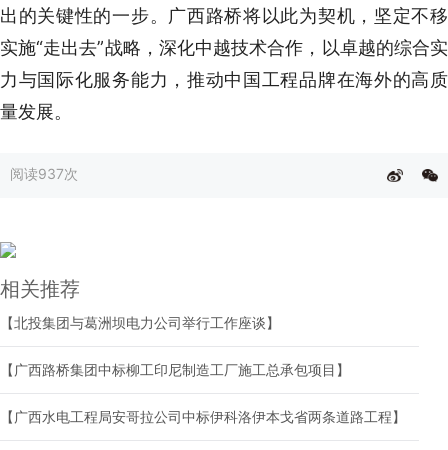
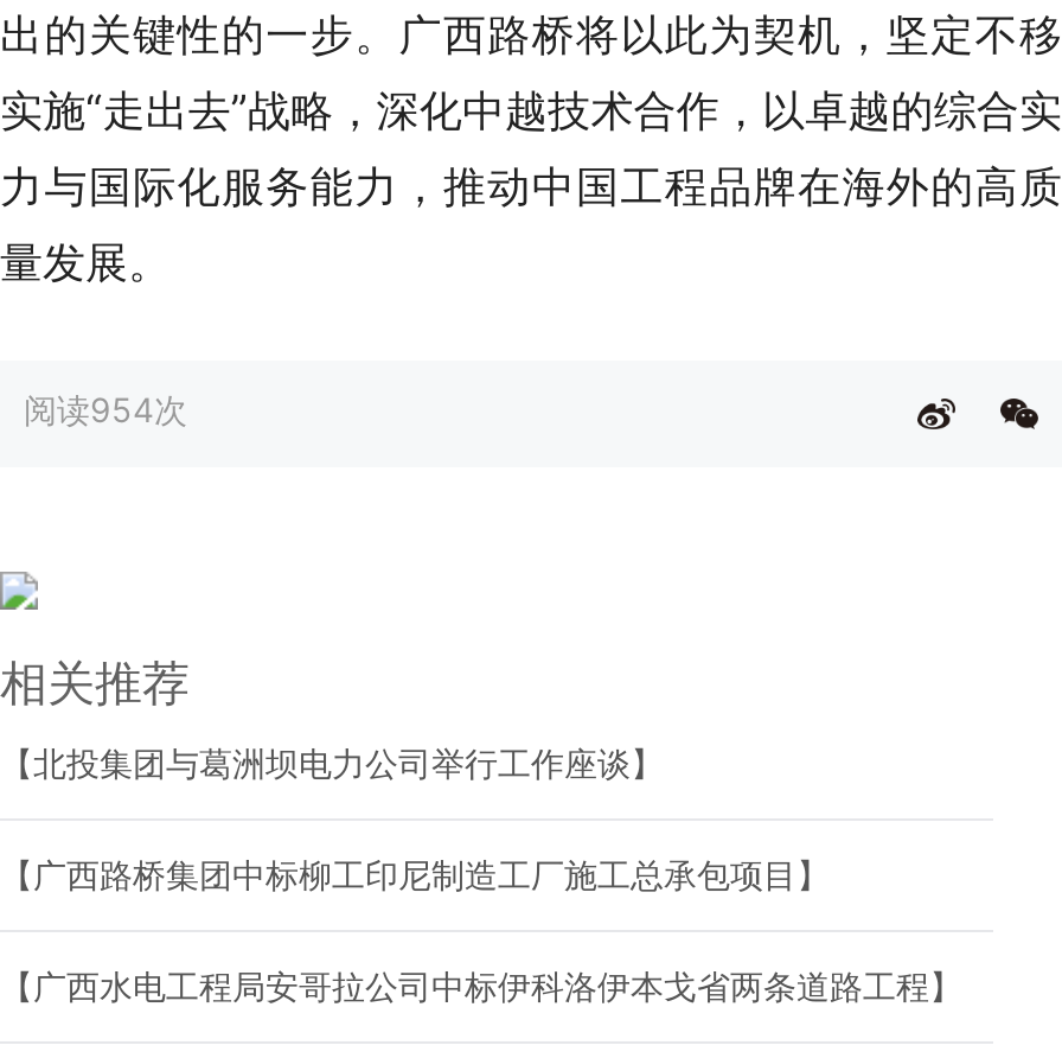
- 阅读937次
+ 阅读954次
